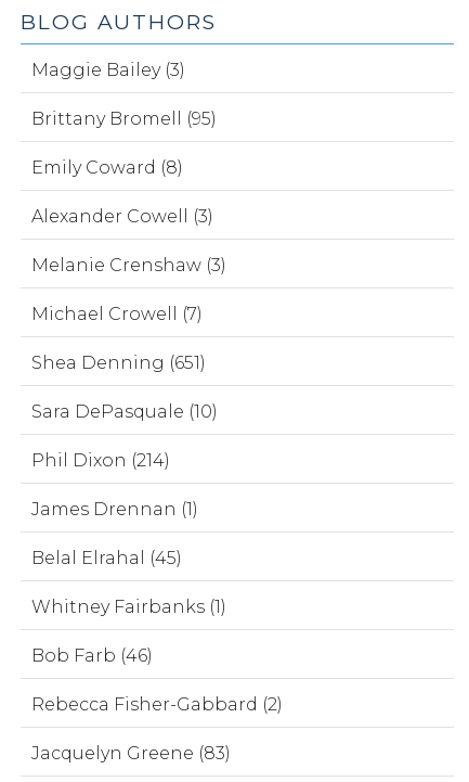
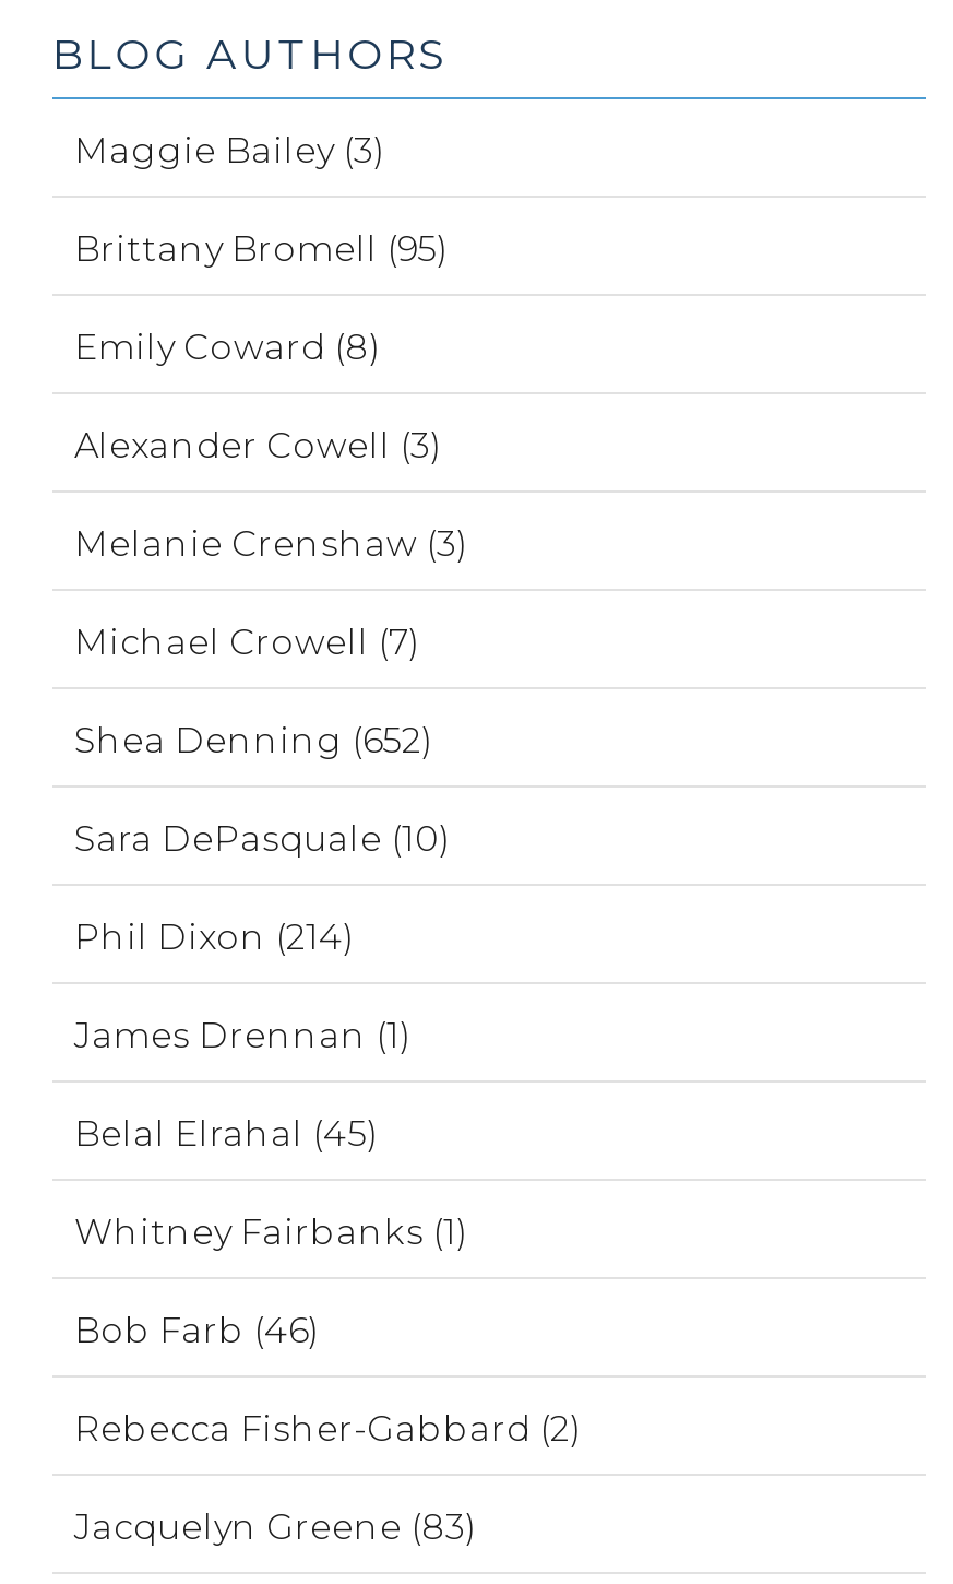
- Shea Denning (651)
+ Shea Denning (652)
